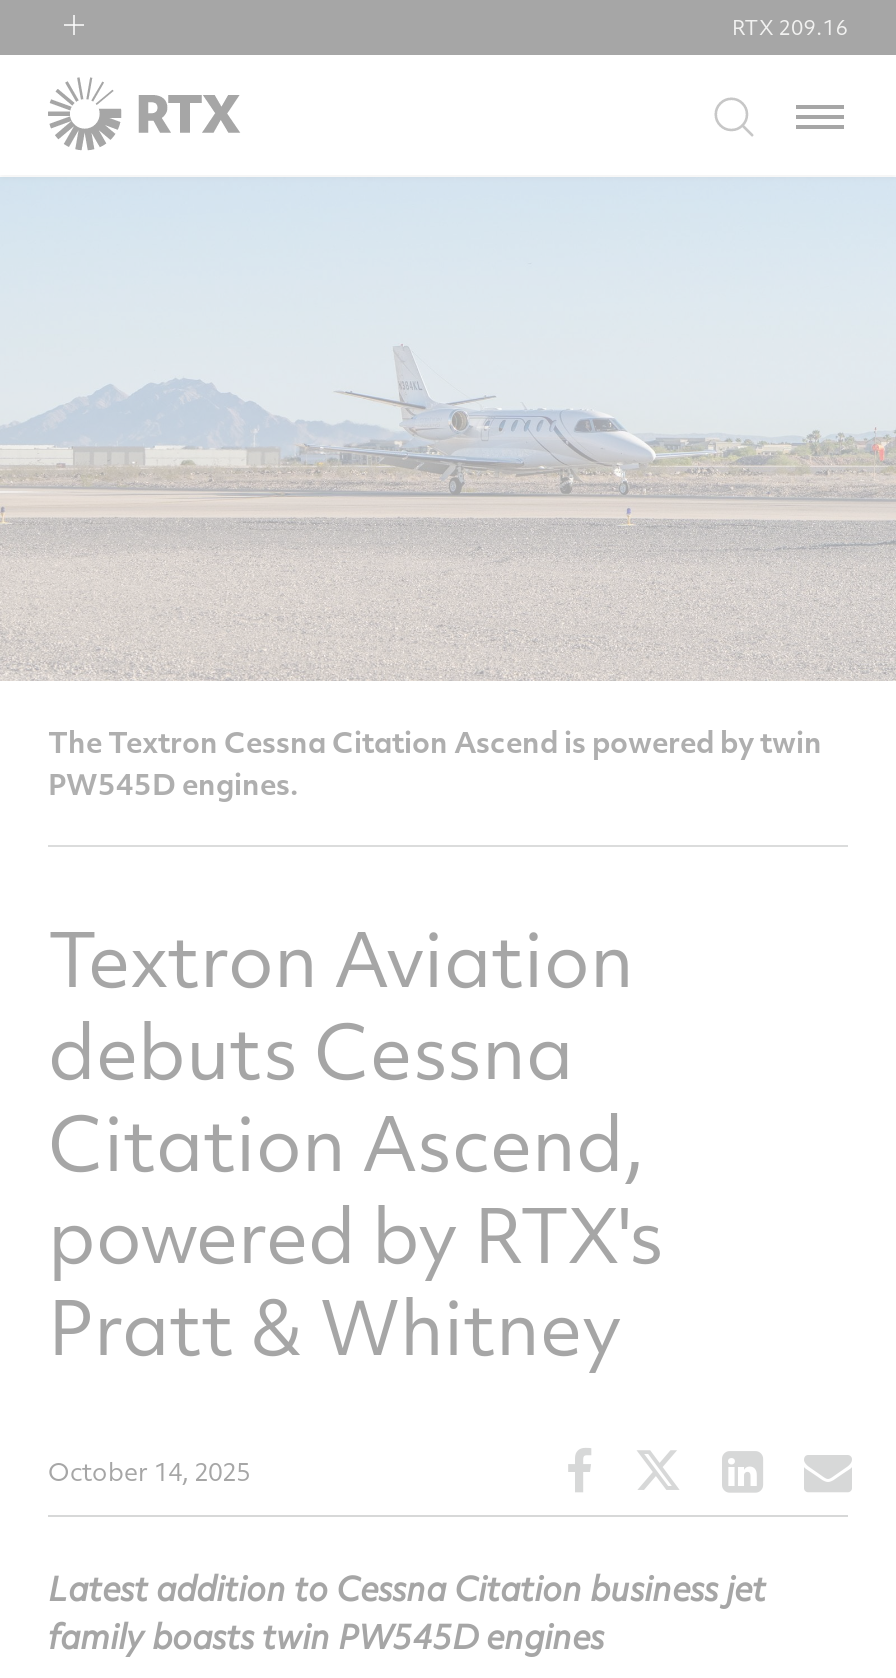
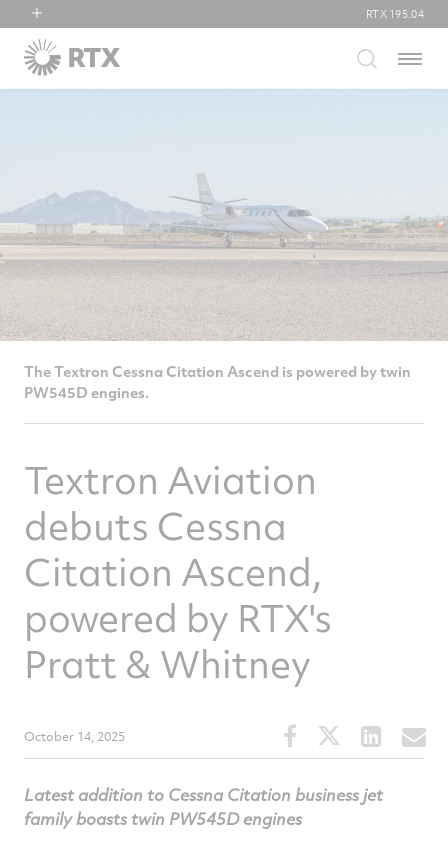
- RTX 209.16
+ RTX 195.04
